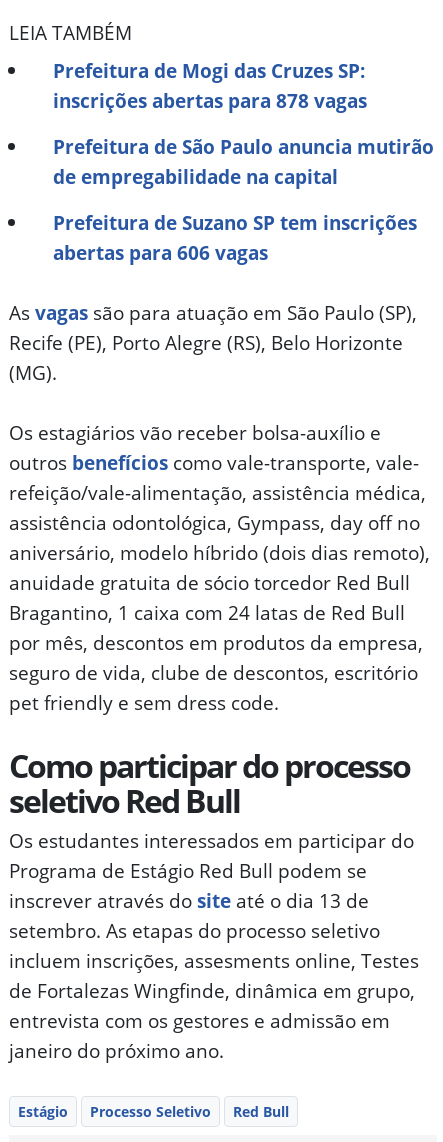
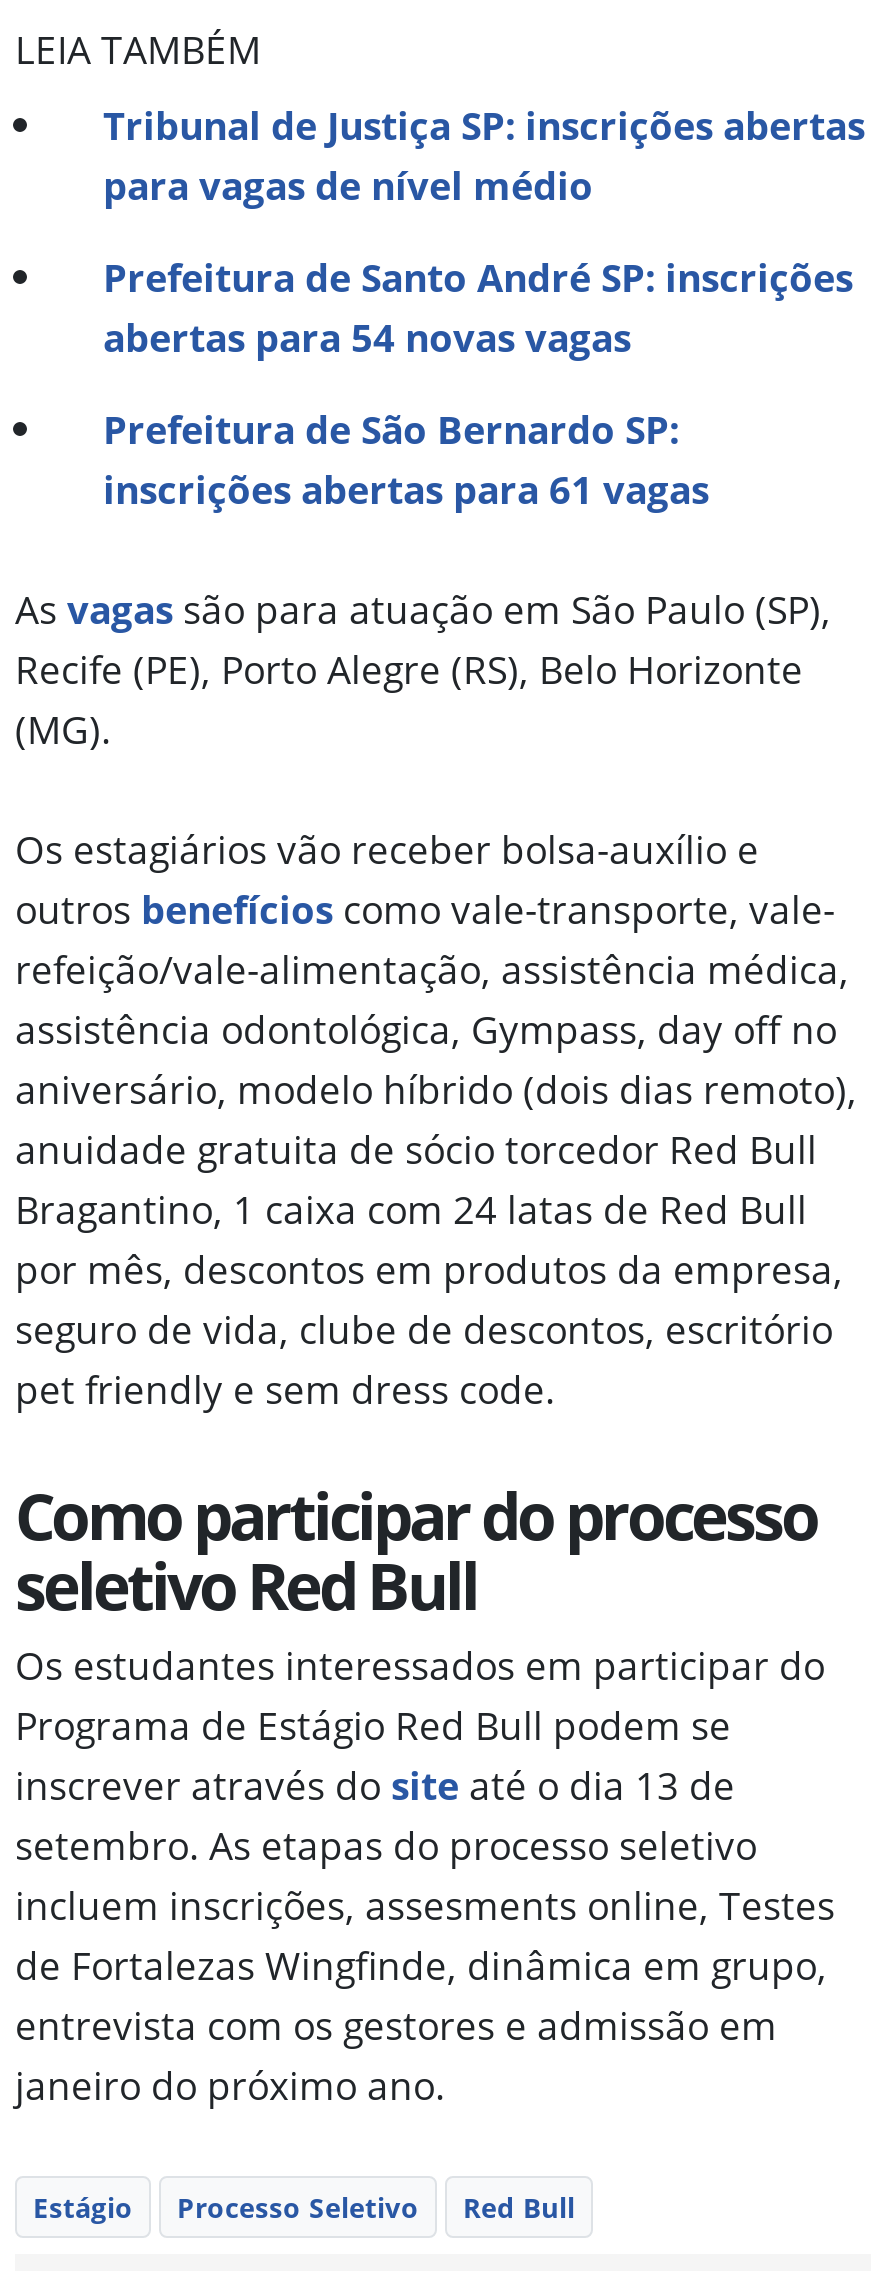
- Prefeitura de Mogi das Cruzes SP:
- inscrições abertas para 878 vagas
+ Tribunal de Justiça SP: inscrições abertas
+ para vagas de nível médio

- Prefeitura de São Paulo anuncia mutirão
- de empregabilidade na capital
+ Prefeitura de Santo André SP: inscrições
+ abertas para 54 novas vagas

- Prefeitura de Suzano SP tem inscrições
- abertas para 606 vagas
+ Prefeitura de São Bernardo SP:
+ inscrições abertas para 61 vagas
